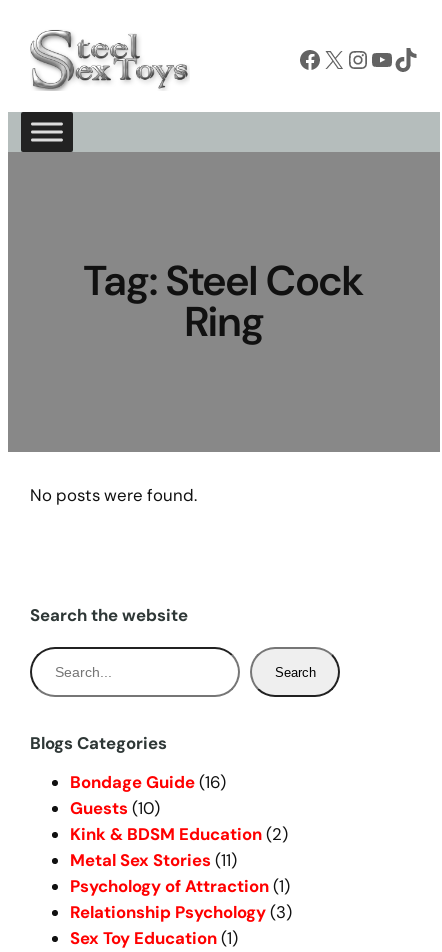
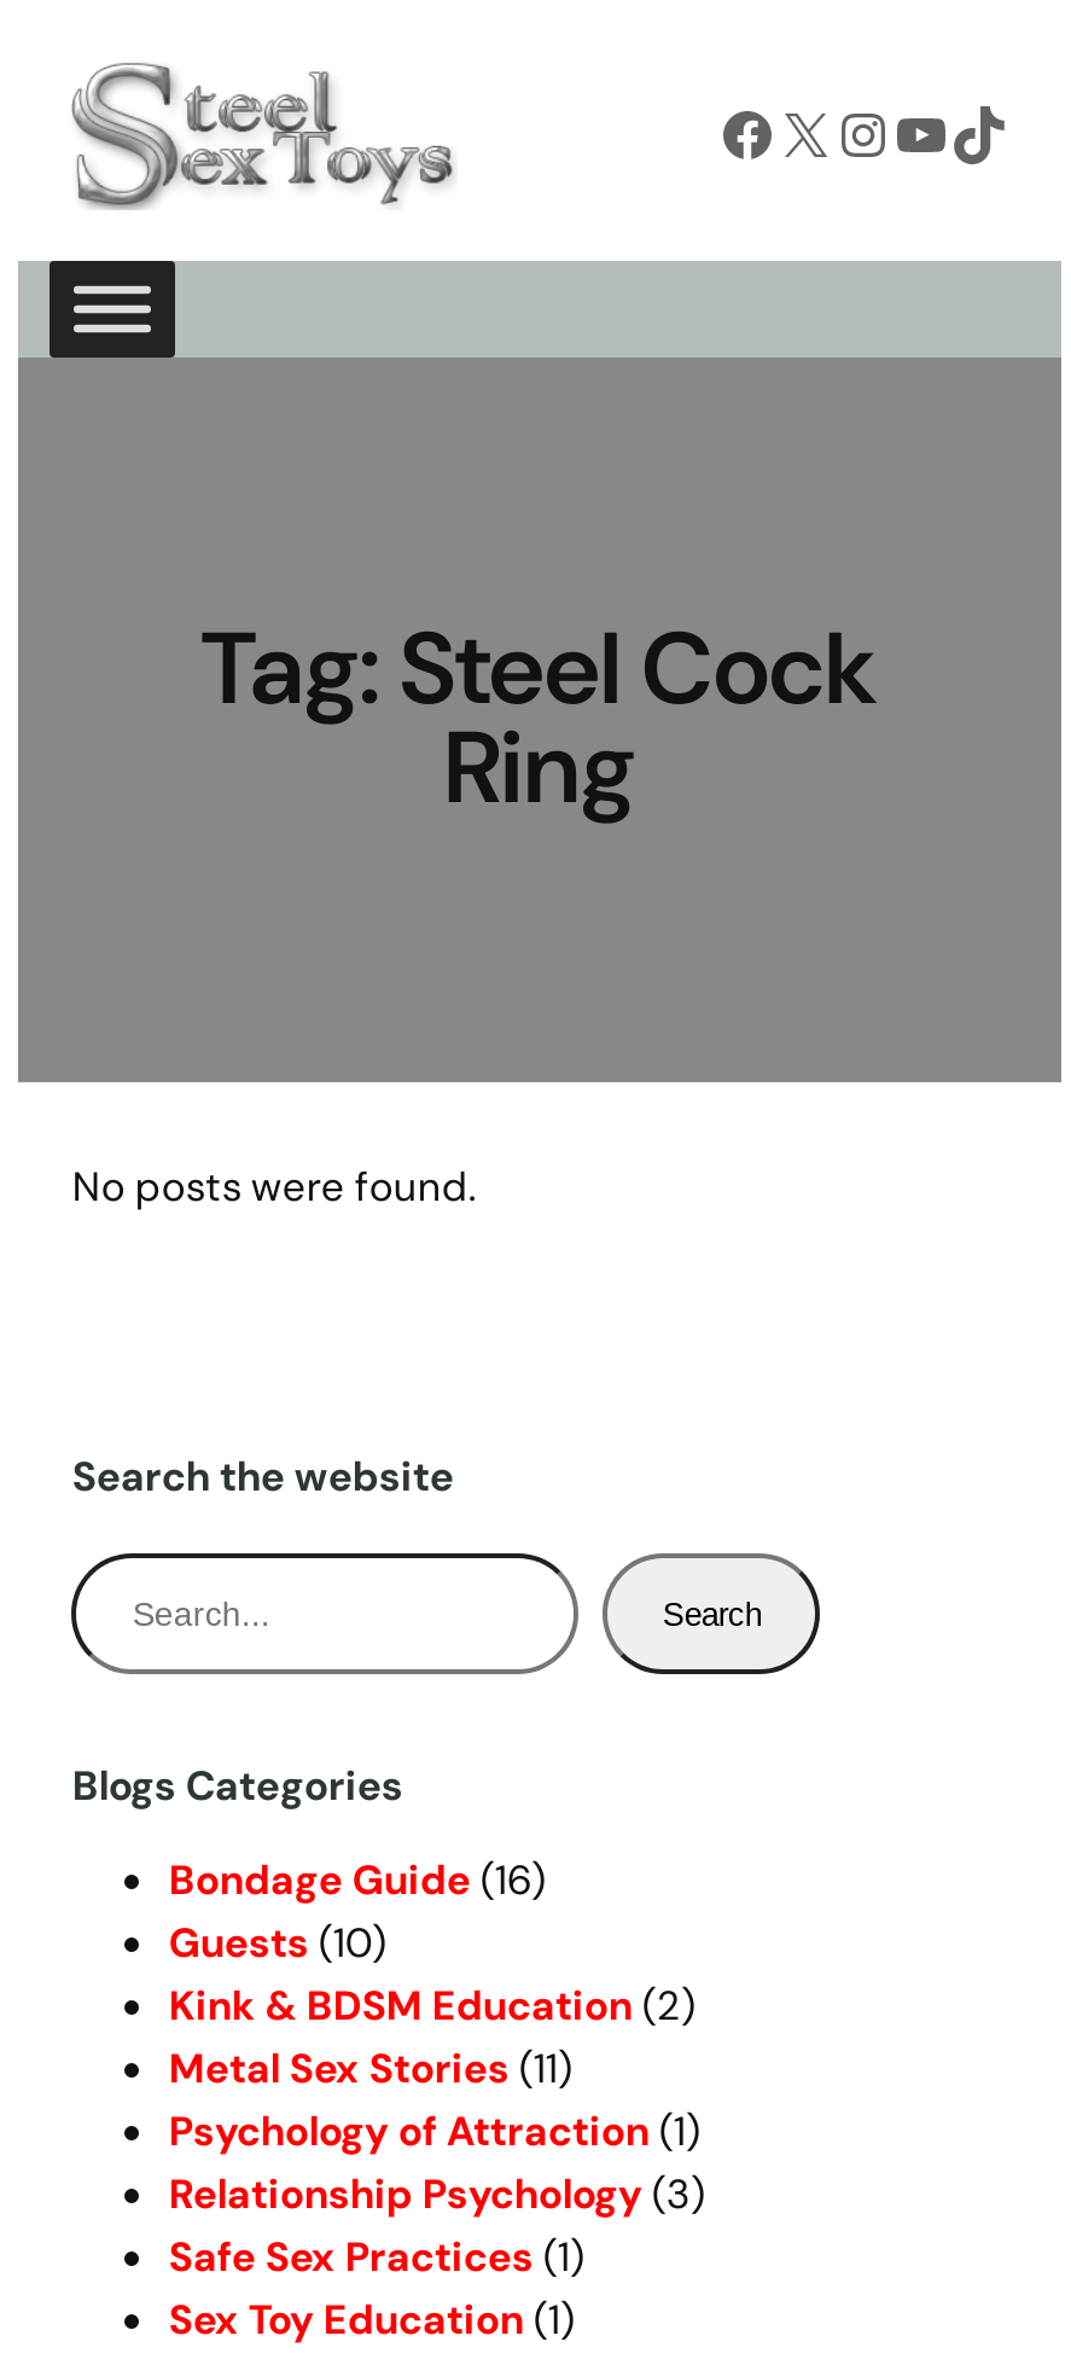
+ Safe Sex Practices (1)
